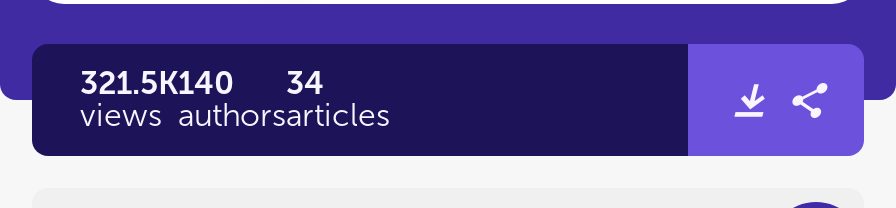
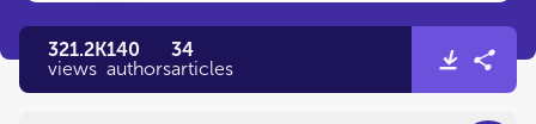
- 321.5K 140 34
+ 321.2K 140 34
